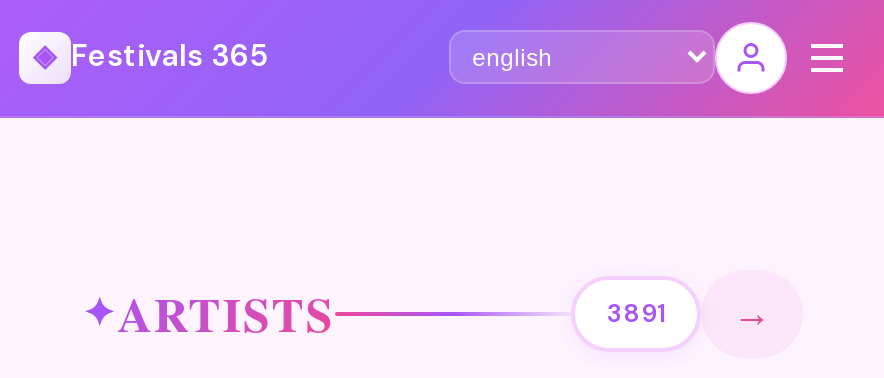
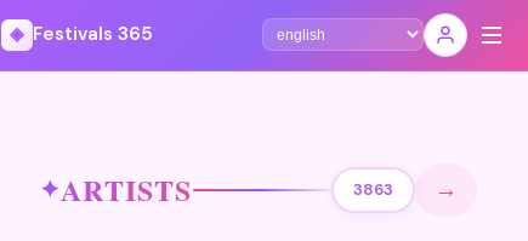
- 3891
+ 3863
